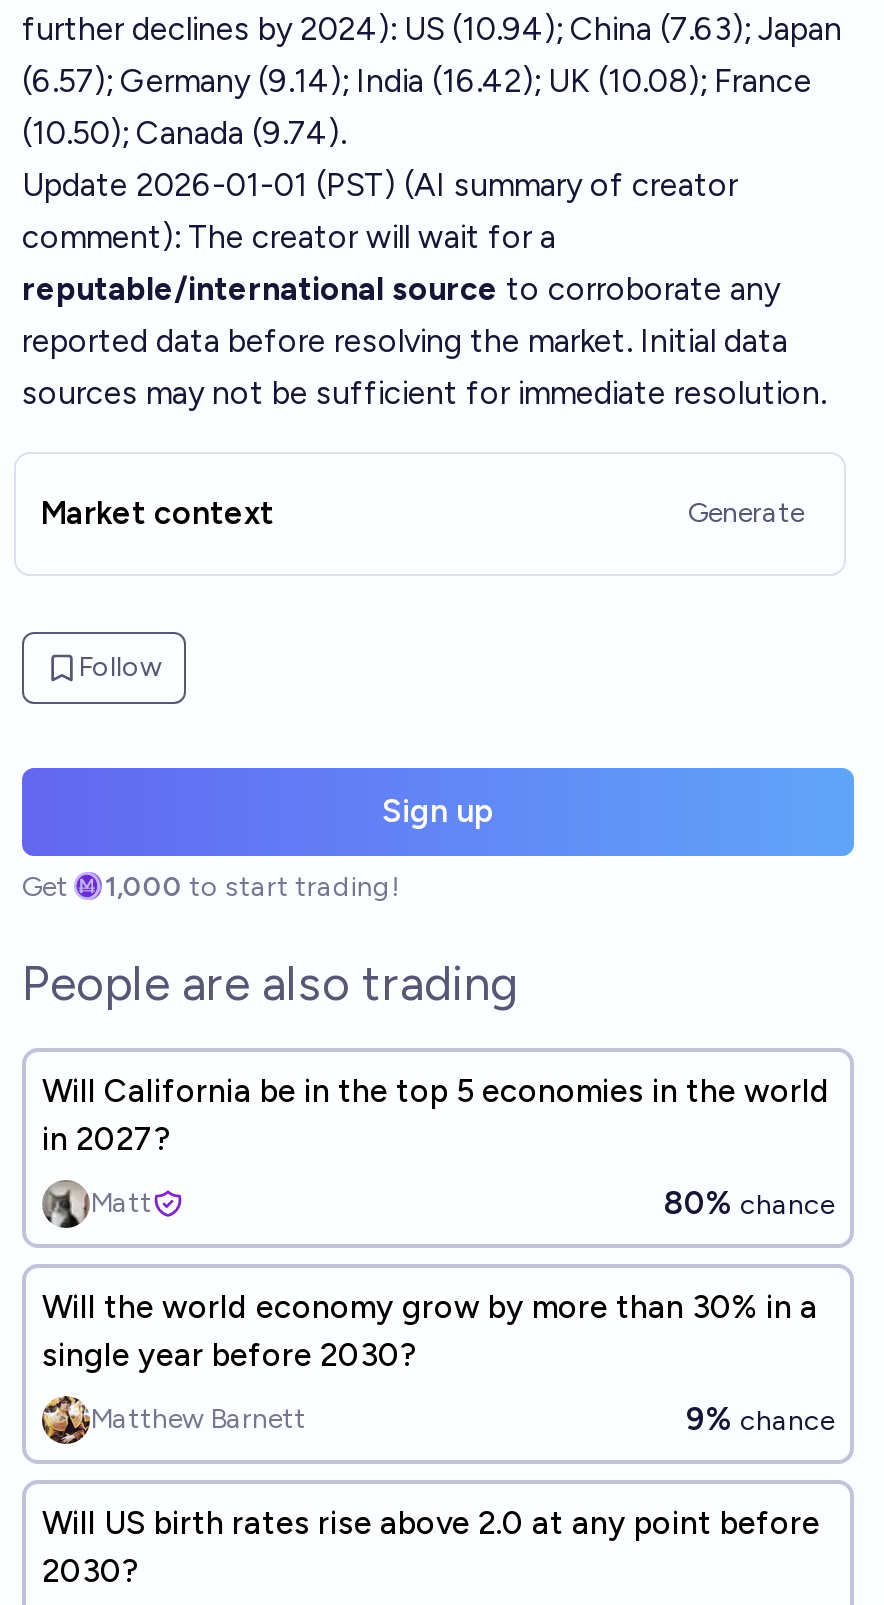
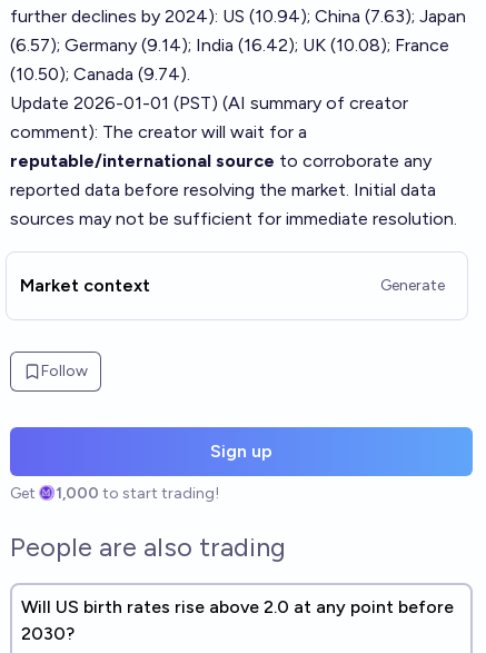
- Will California be in the top 5 economies in the world
- in 2027?
- Matt
- 80% chance
- Will the world economy grow by more than 30% in a
- single year before 2030?
- Matthew Barnett
- 9% chance
